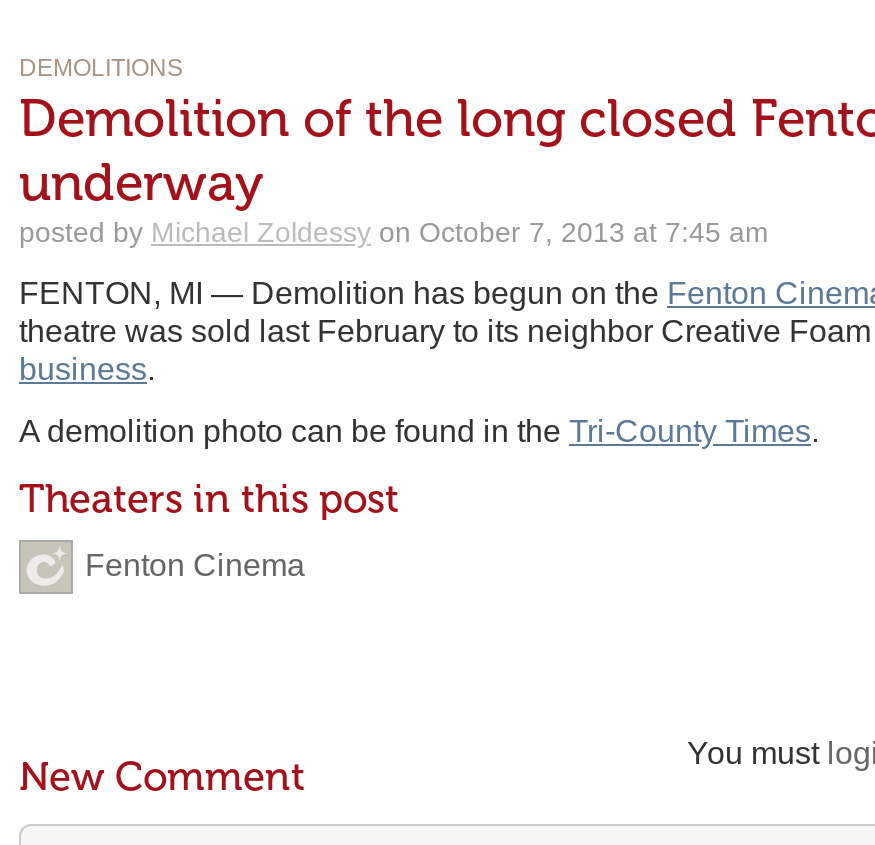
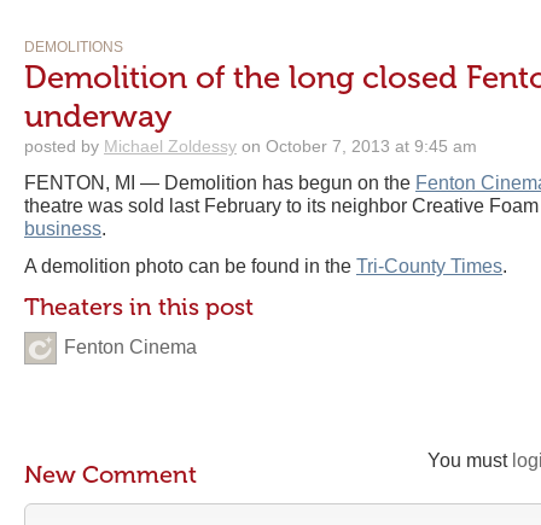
- posted by Michael Zoldessy on October 7, 2013 at 7:45 am
+ posted by Michael Zoldessy on October 7, 2013 at 9:45 am
